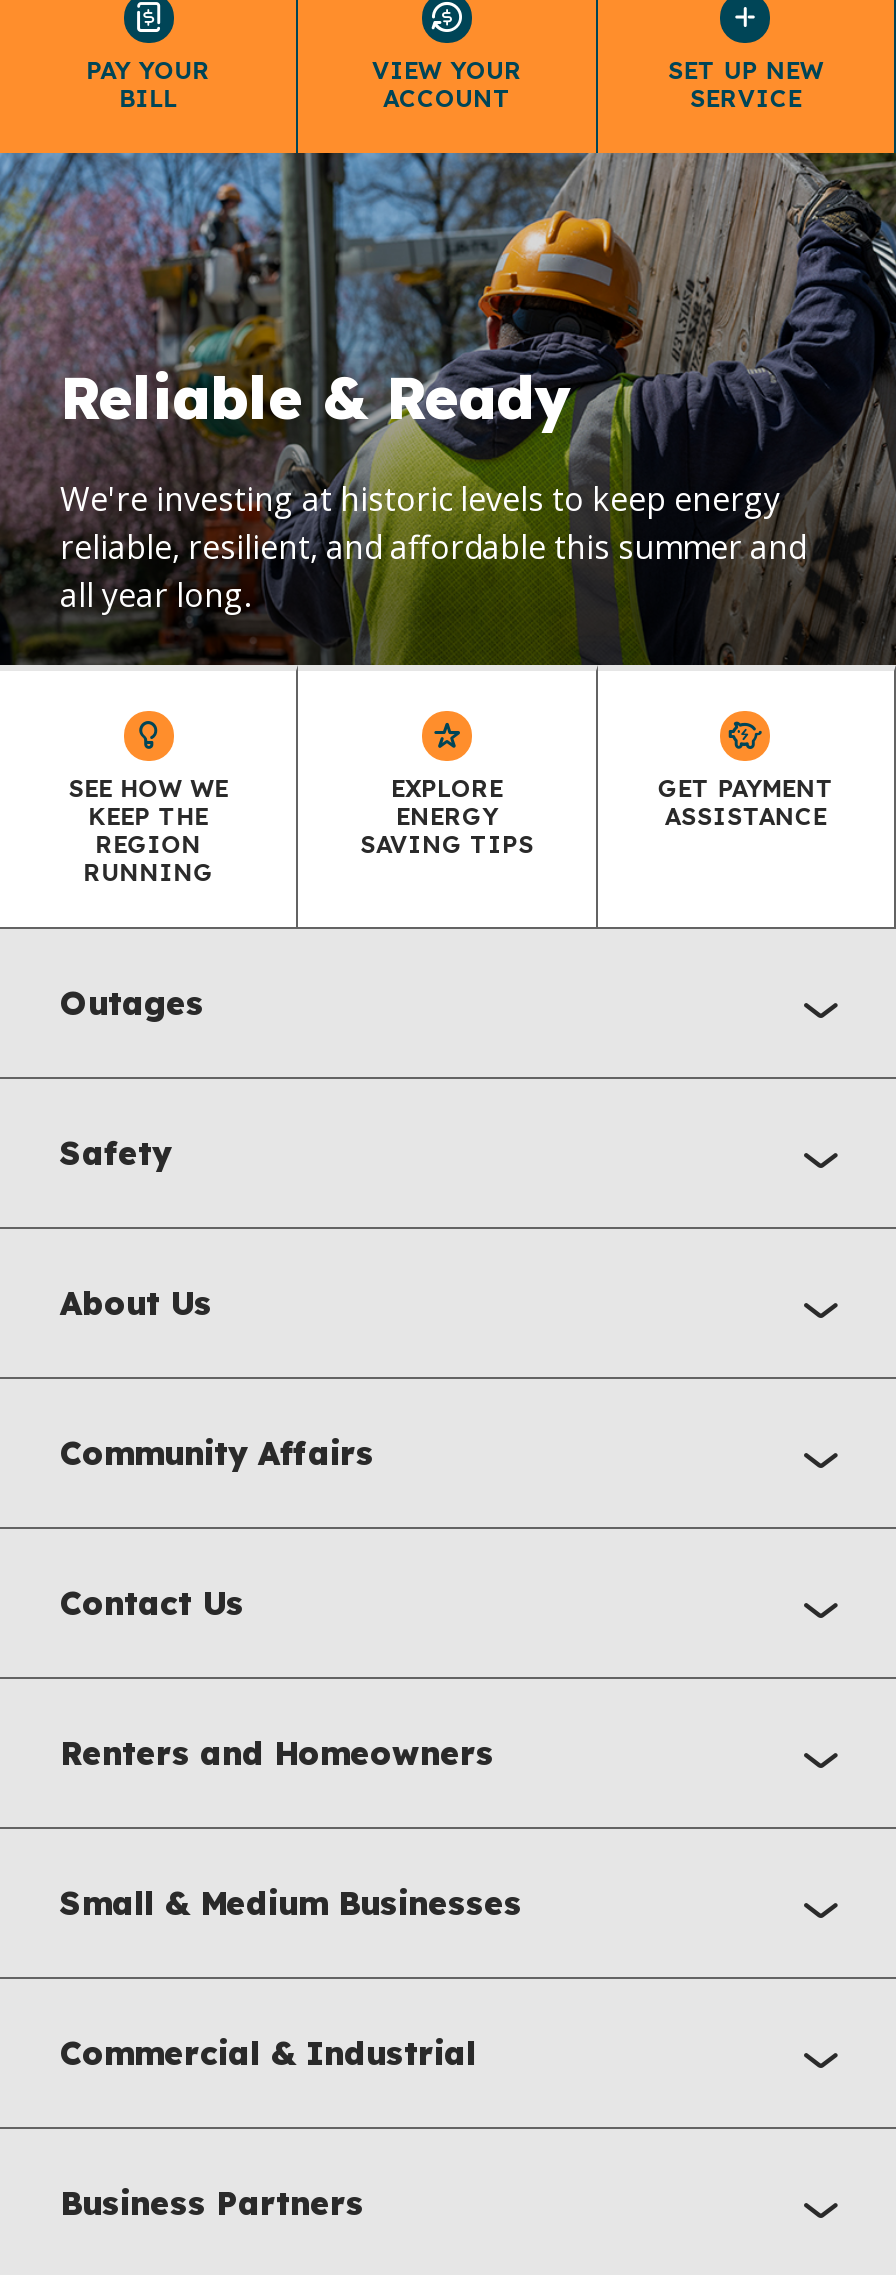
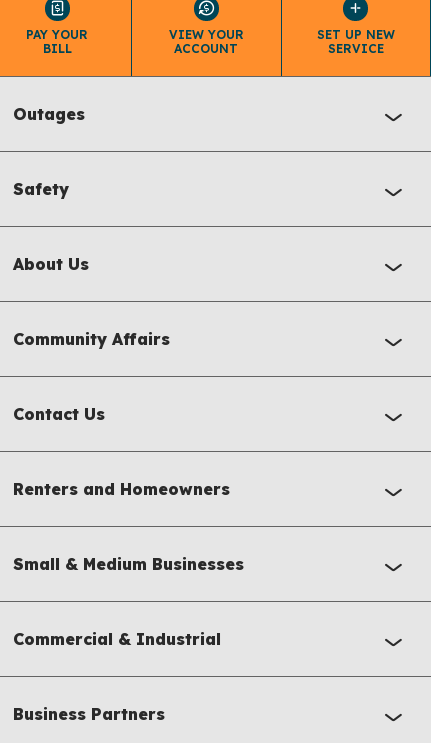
- [image]
- Reliable & Ready
- We're investing at historic levels to keep energy
- reliable, resilient, and affordable this summer and
- all year long.

- SEE HOW WE
- KEEP THE
- REGION
- RUNNING

- EXPLORE
- ENERGY
- SAVING TIPS

- GET PAYMENT
- ASSISTANCE
